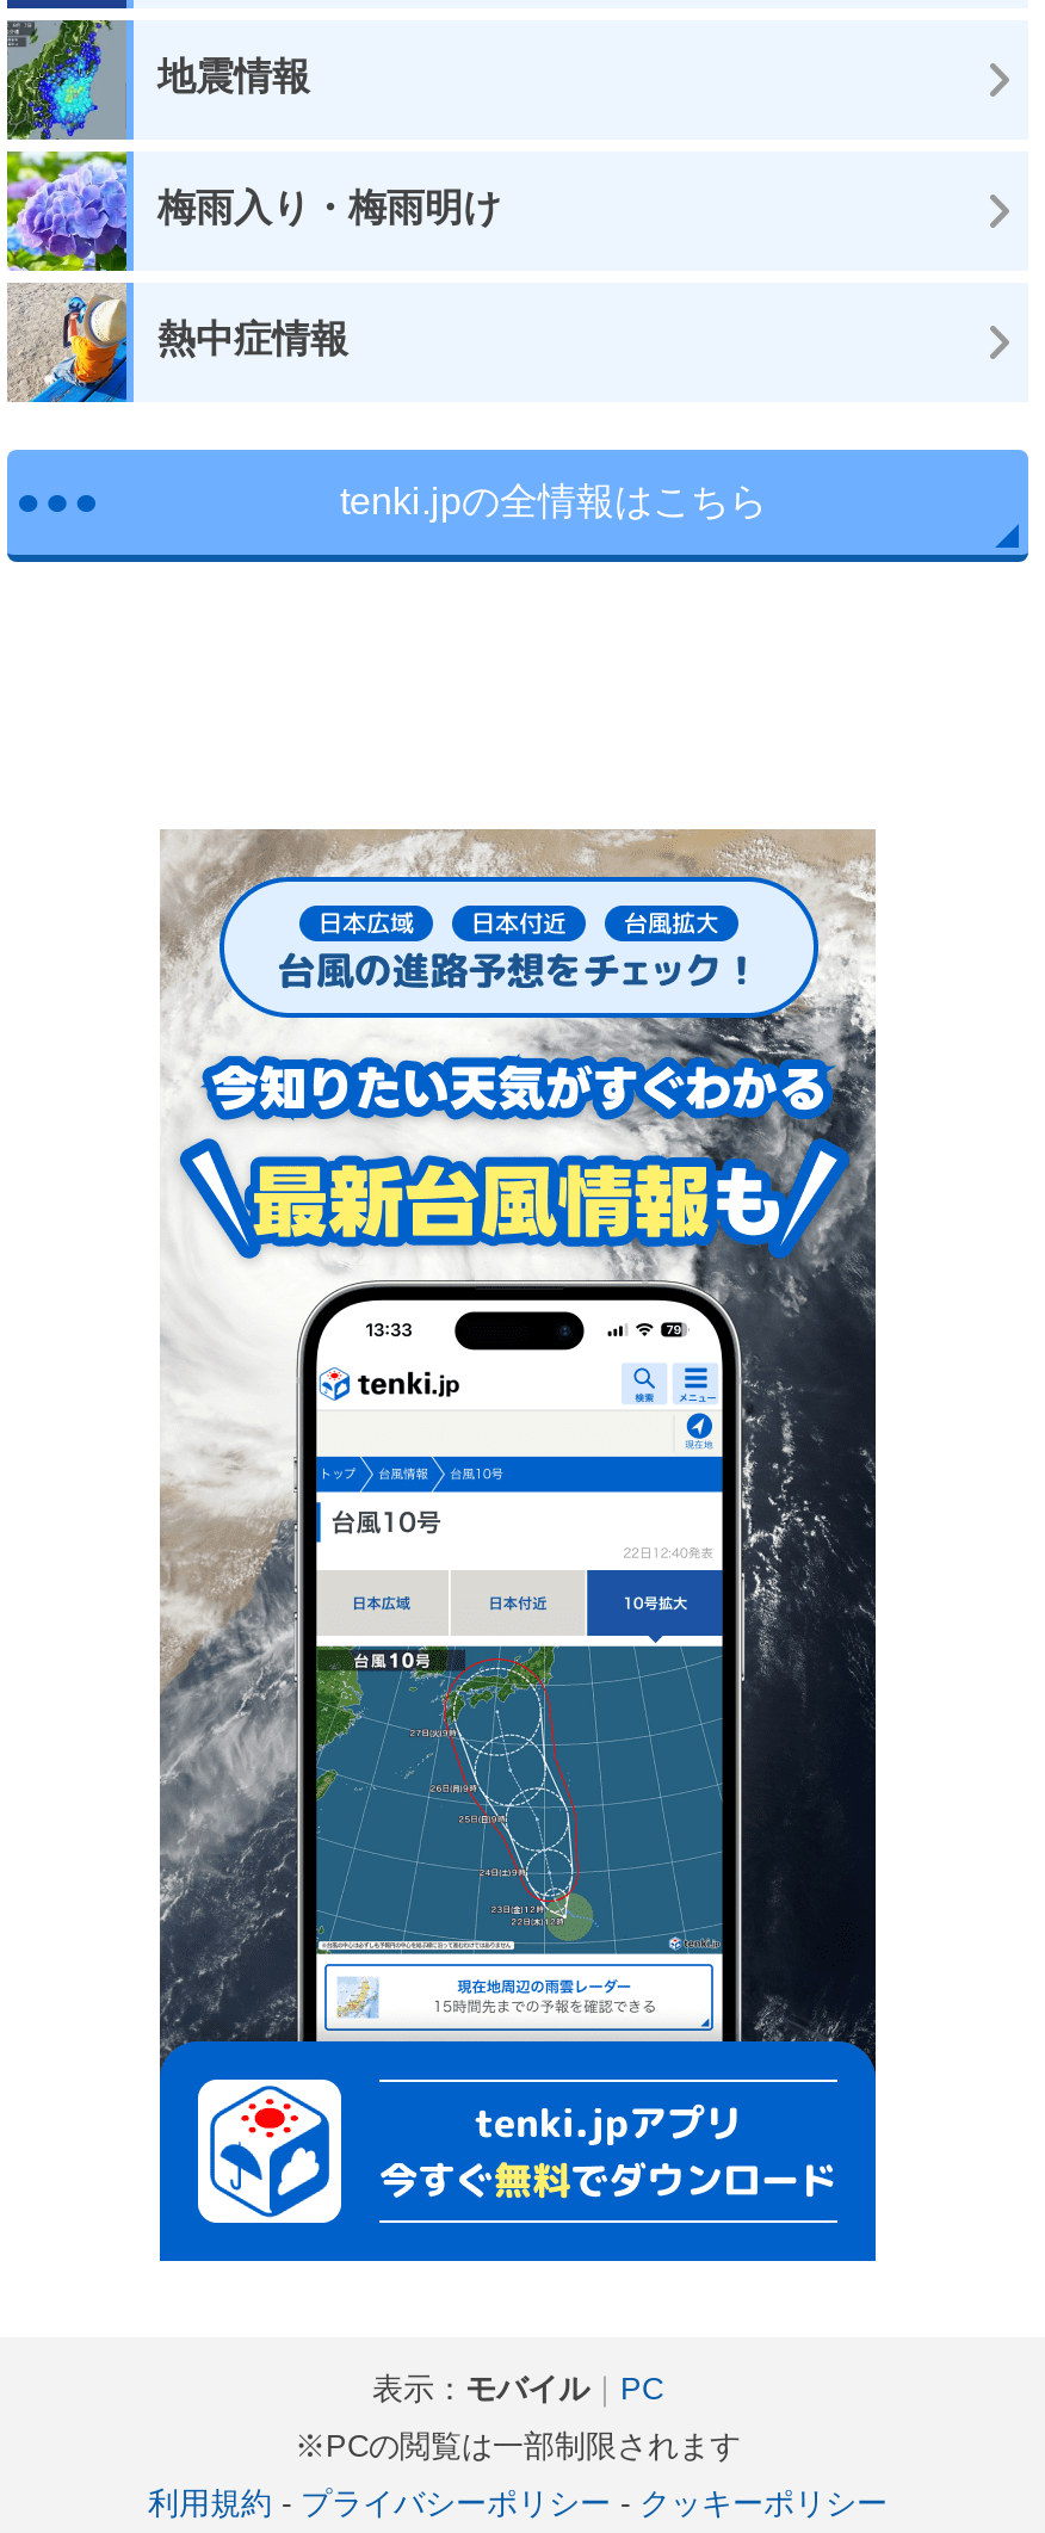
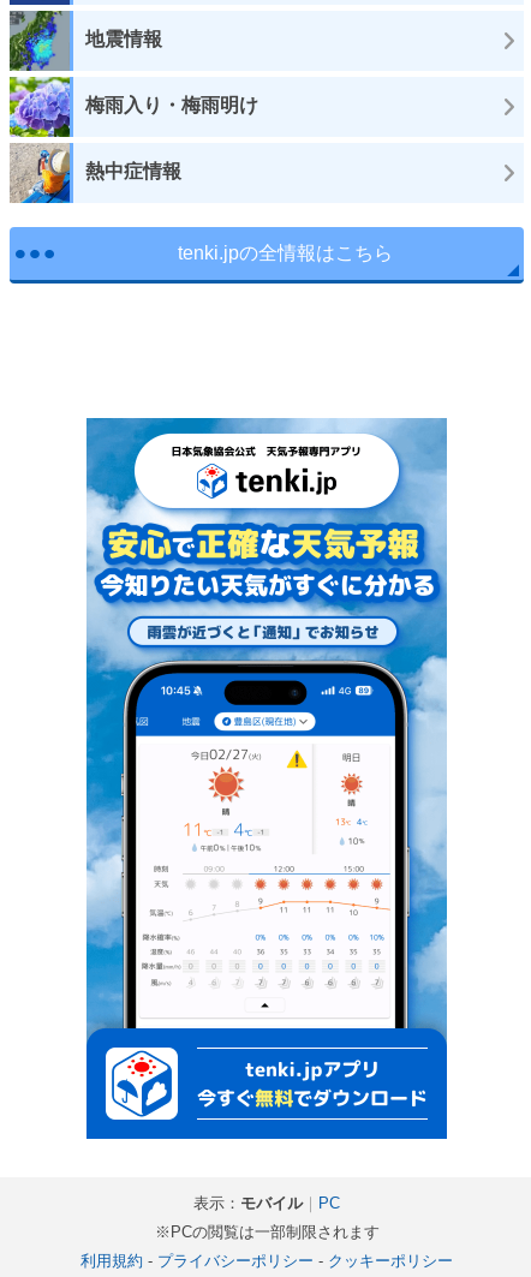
- [image]
+ [image]
